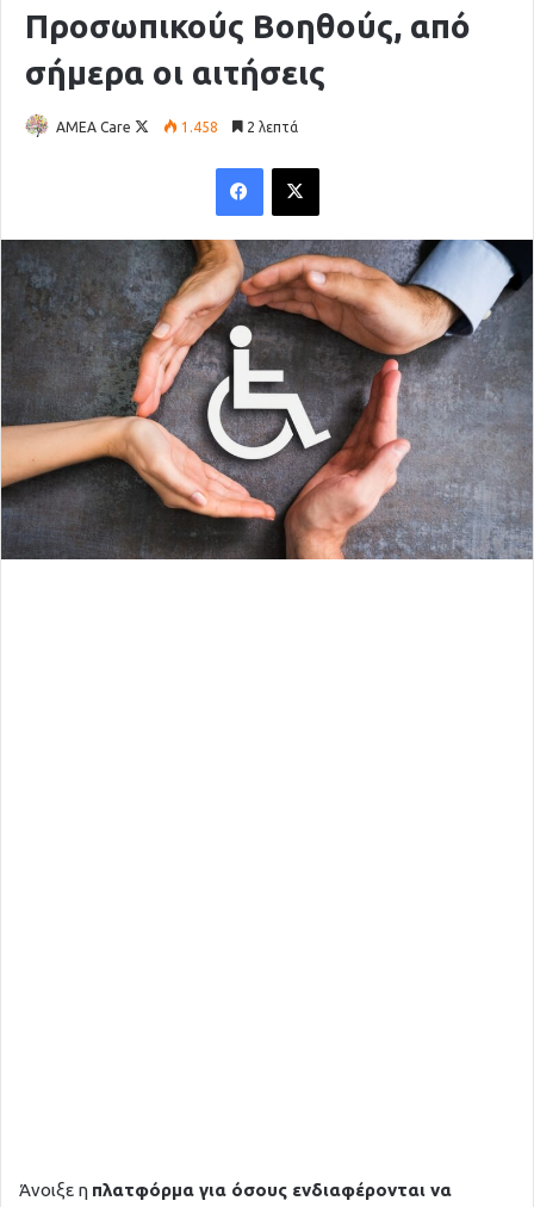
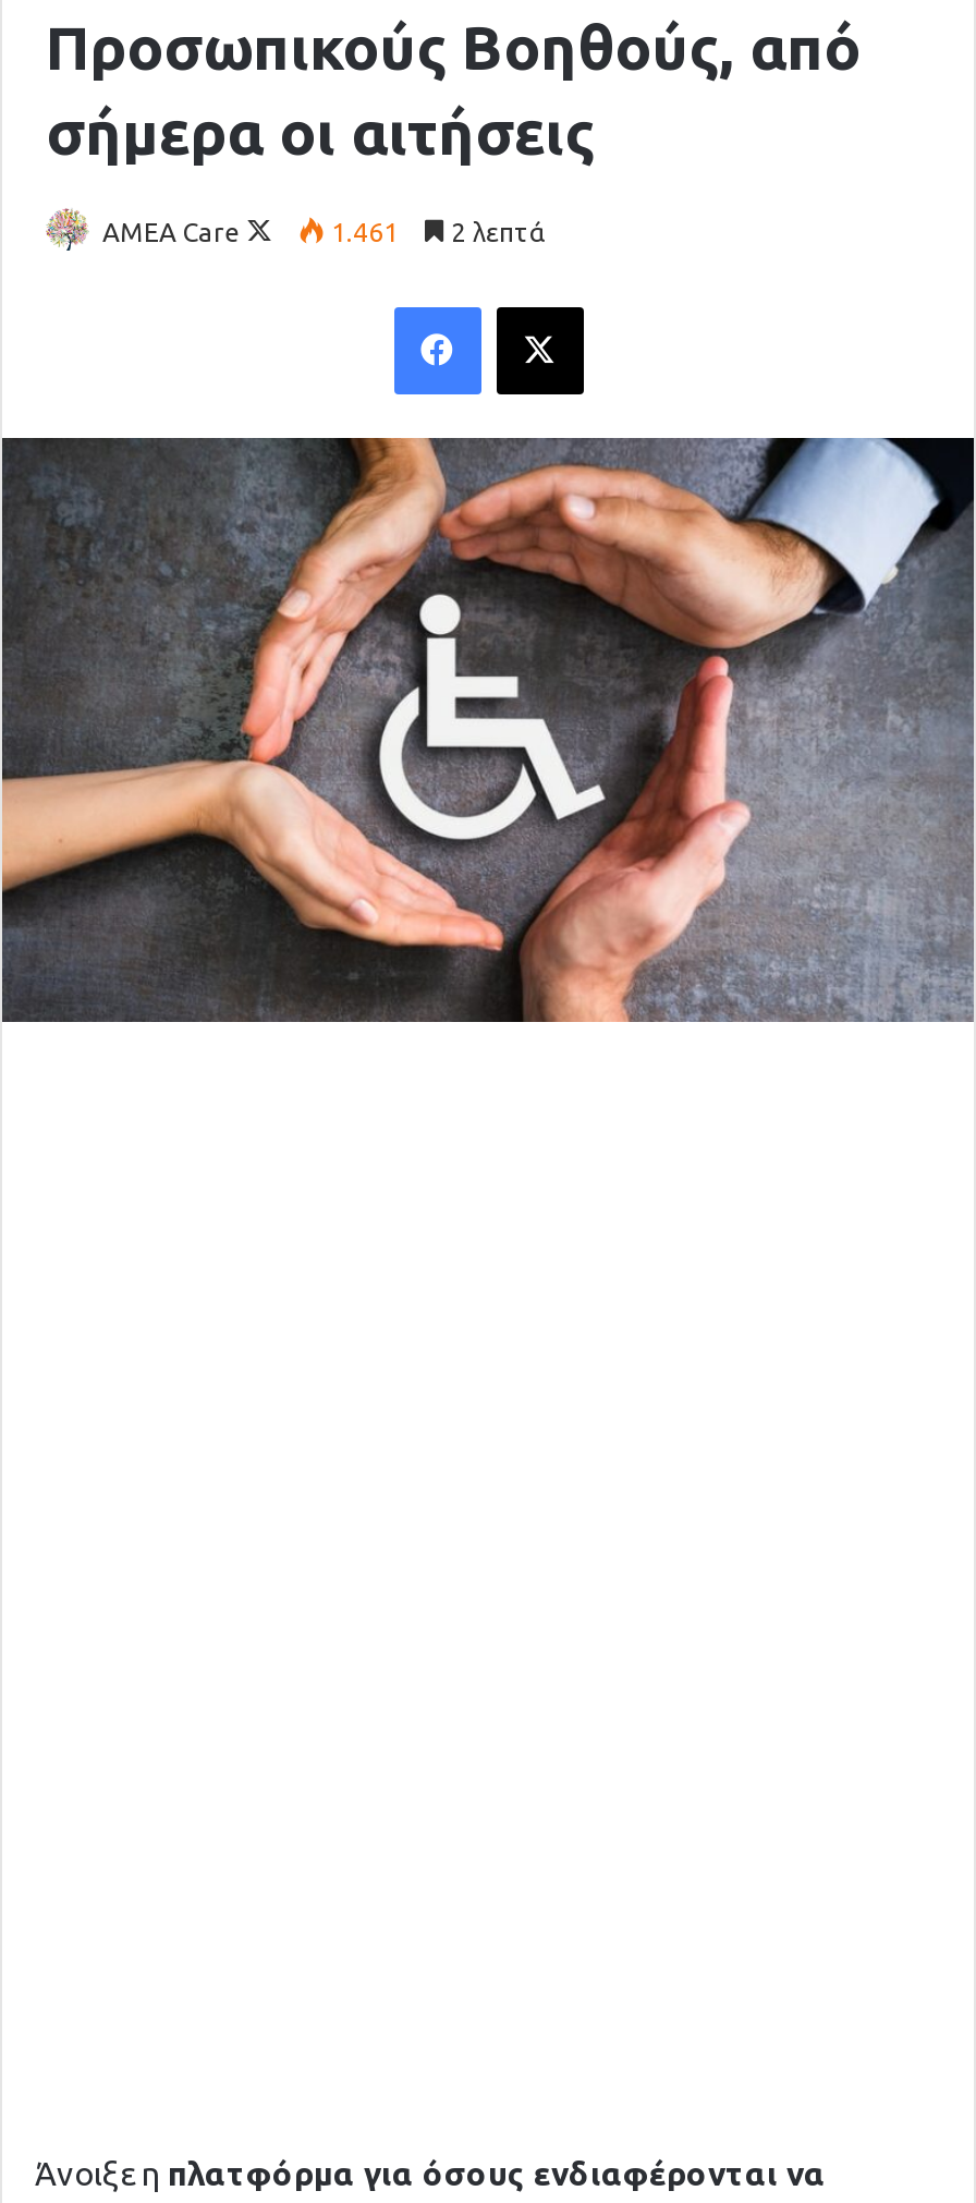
- 1.458
+ 1.461
